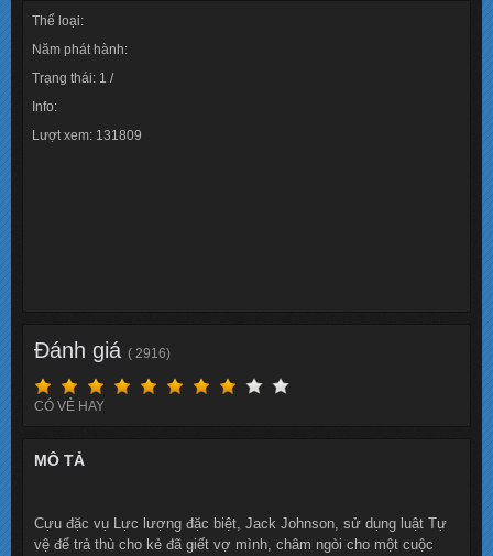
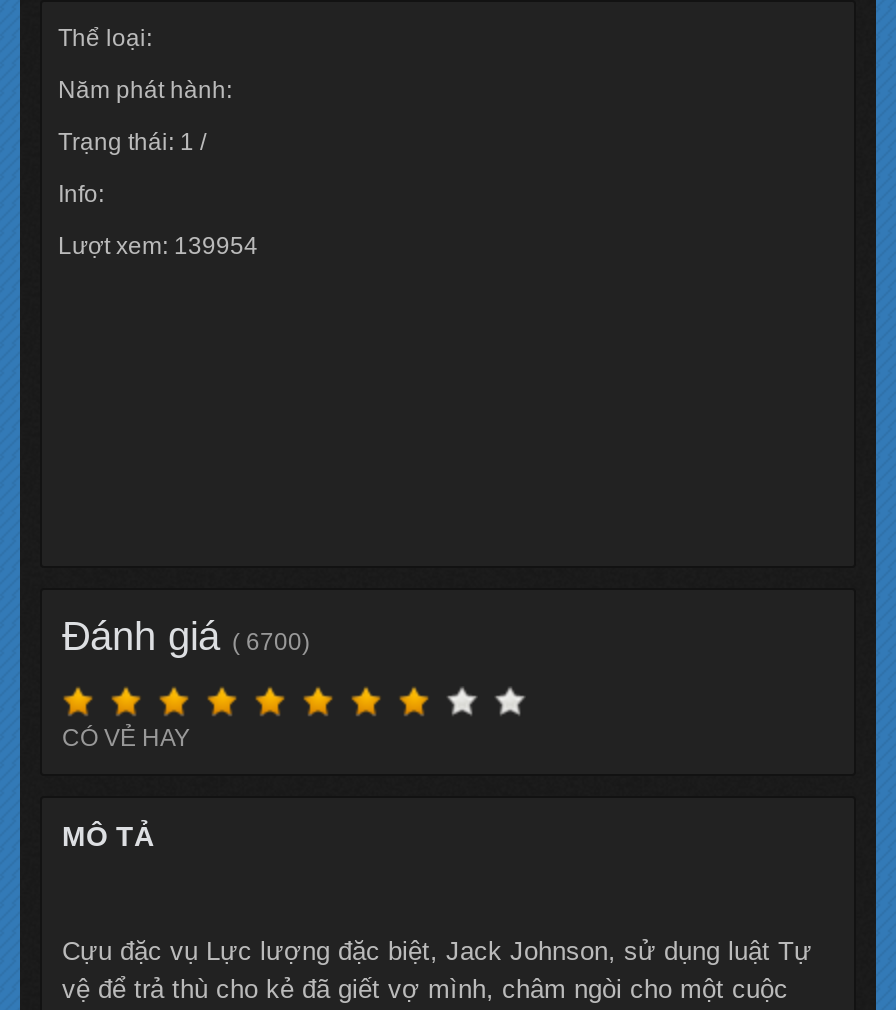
- Lượt xem: 131809
+ Lượt xem: 139954

- Đánh giá ( 2916)
+ Đánh giá ( 6700)
